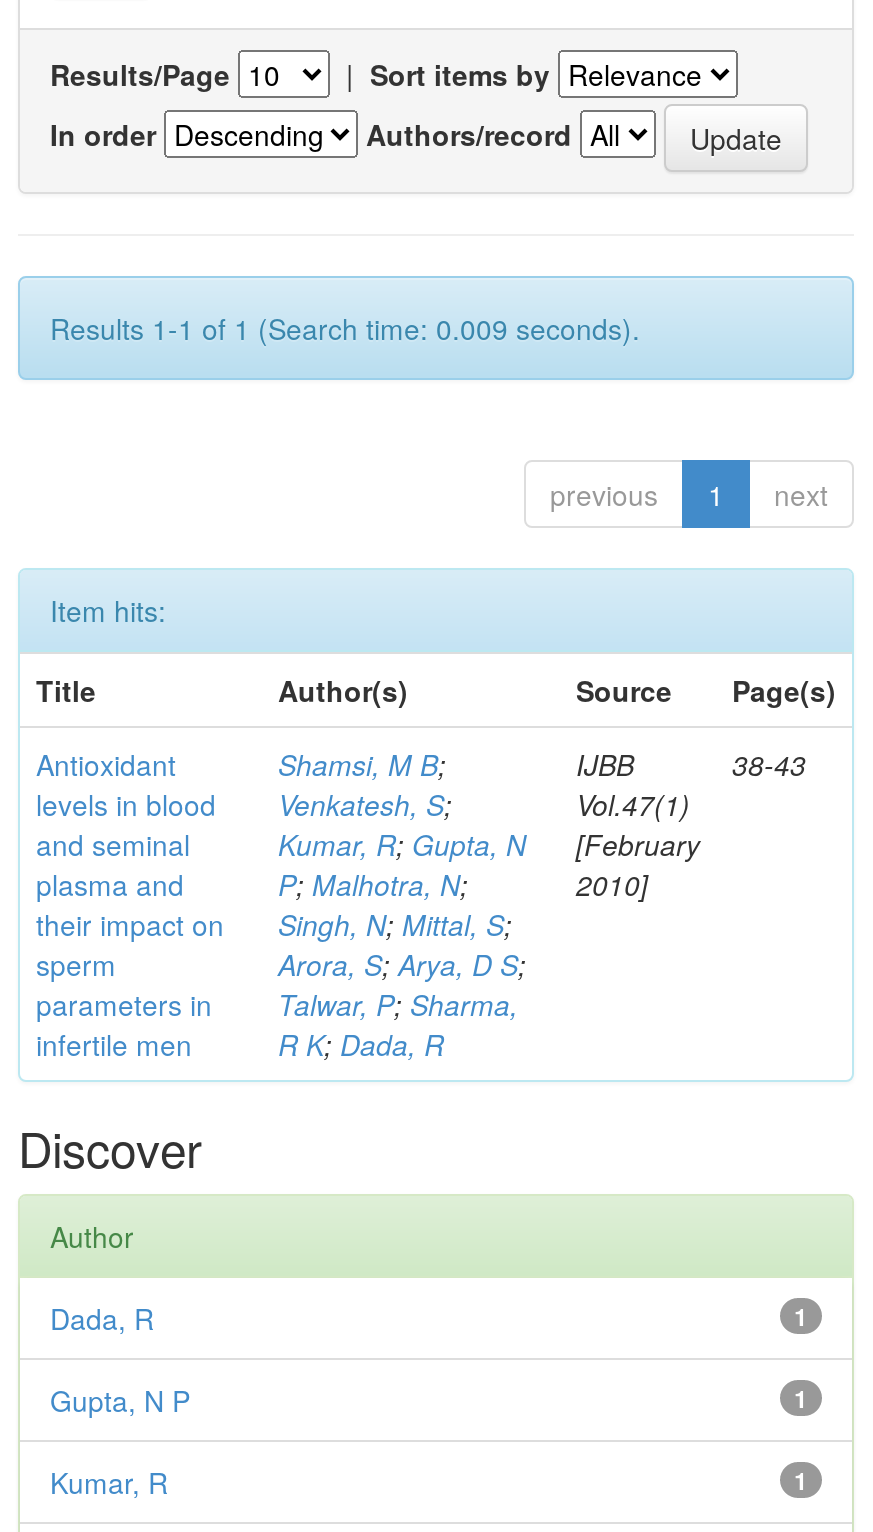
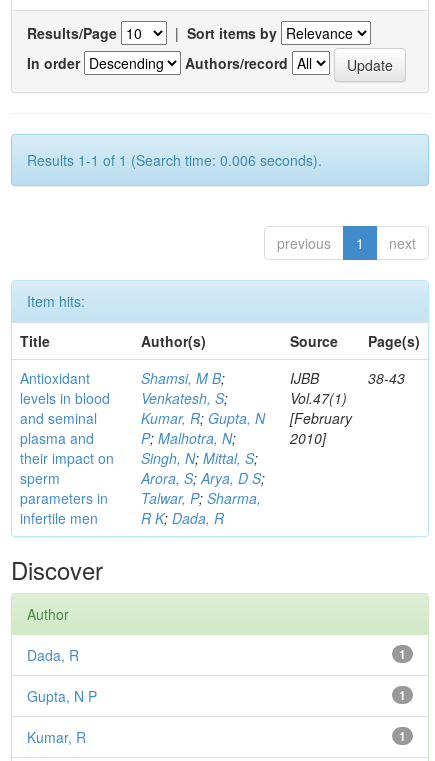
- Results 1-1 of 1 (Search time: 0.009 seconds).
+ Results 1-1 of 1 (Search time: 0.006 seconds).
